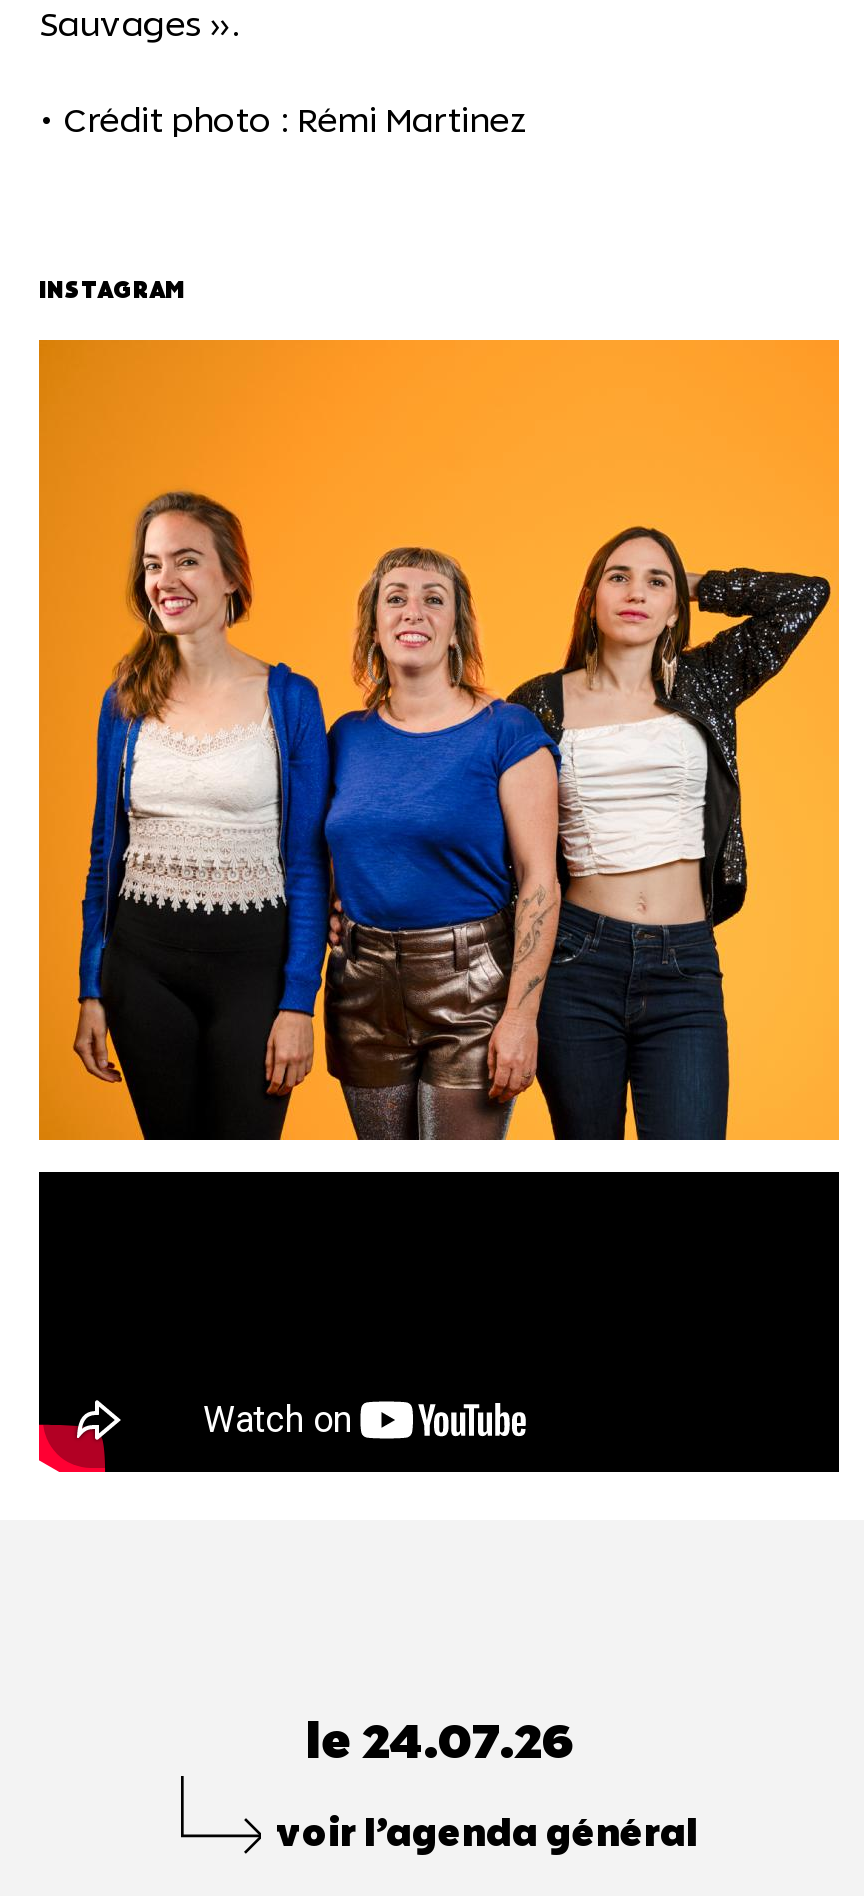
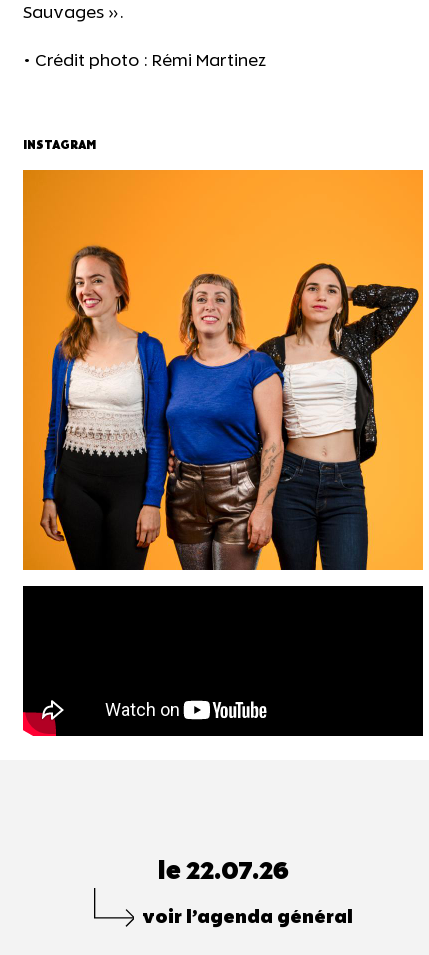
- le 24.07.26
+ le 22.07.26
